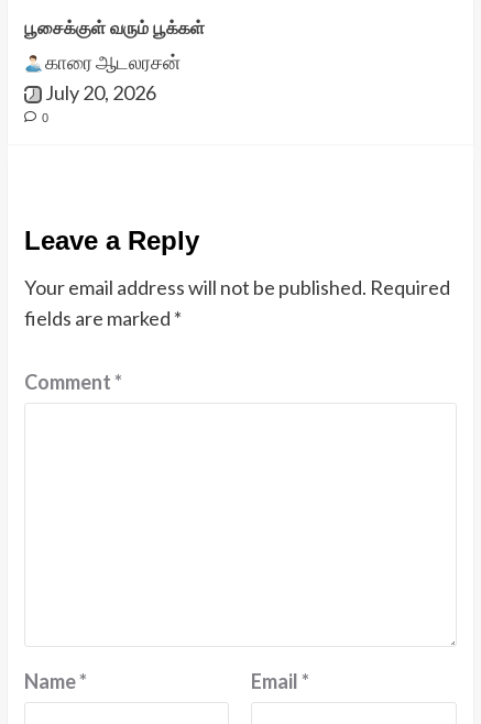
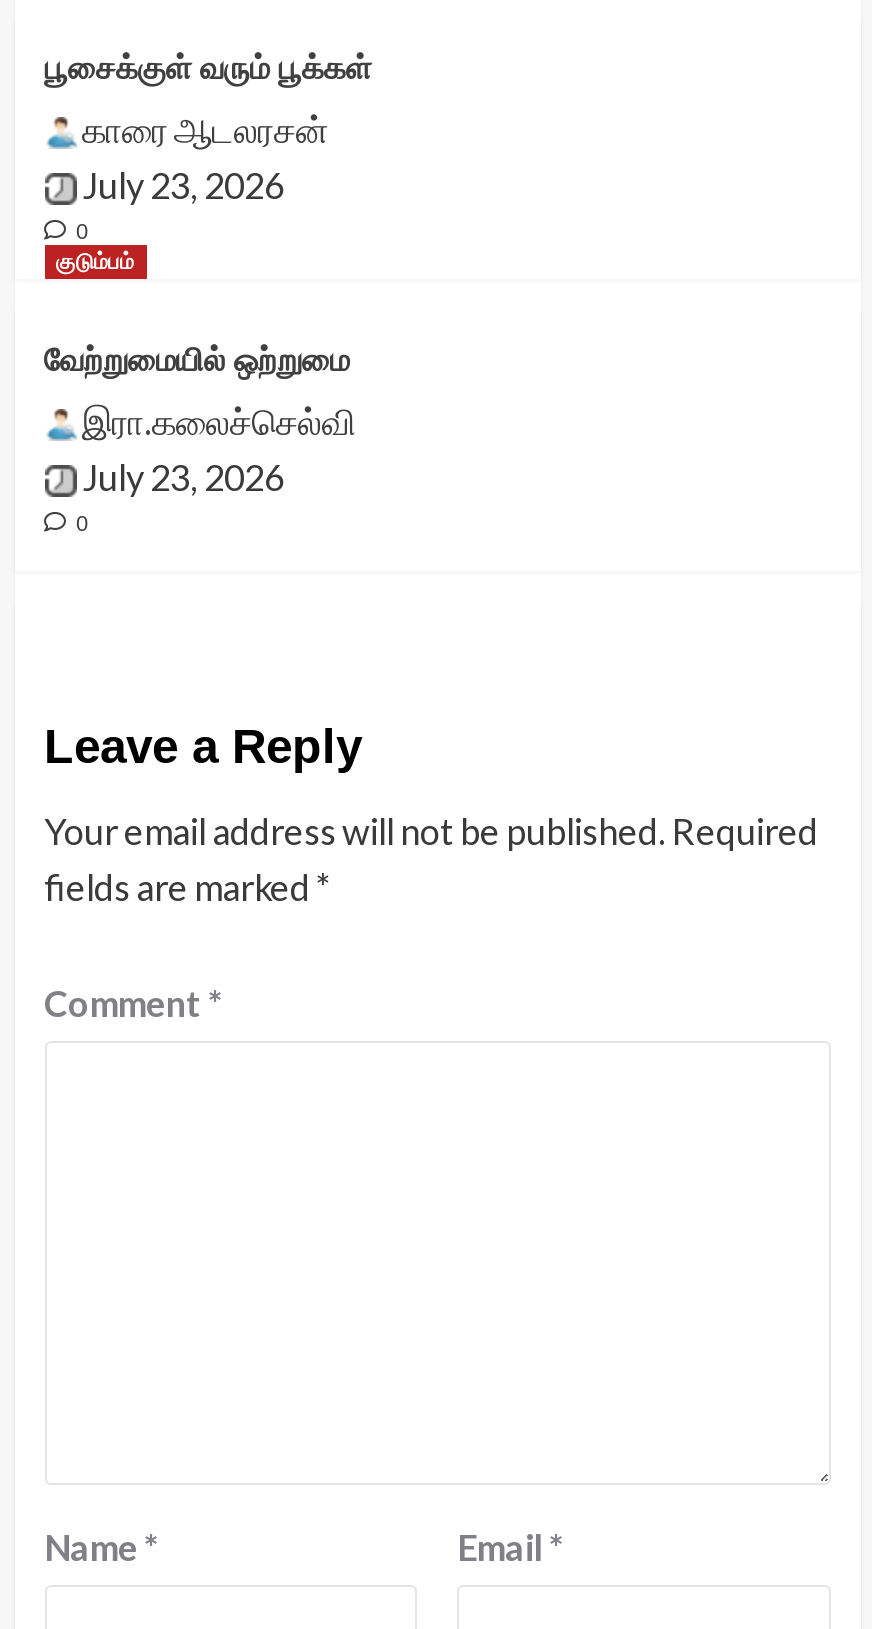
- July 20, 2026
+ July 23, 2026
+ 0
+ குடும்பம்
+ வேற்றுமையில் ஒற்றுமை
+ இரா.கலைச்செல்வி
+ July 23, 2026
